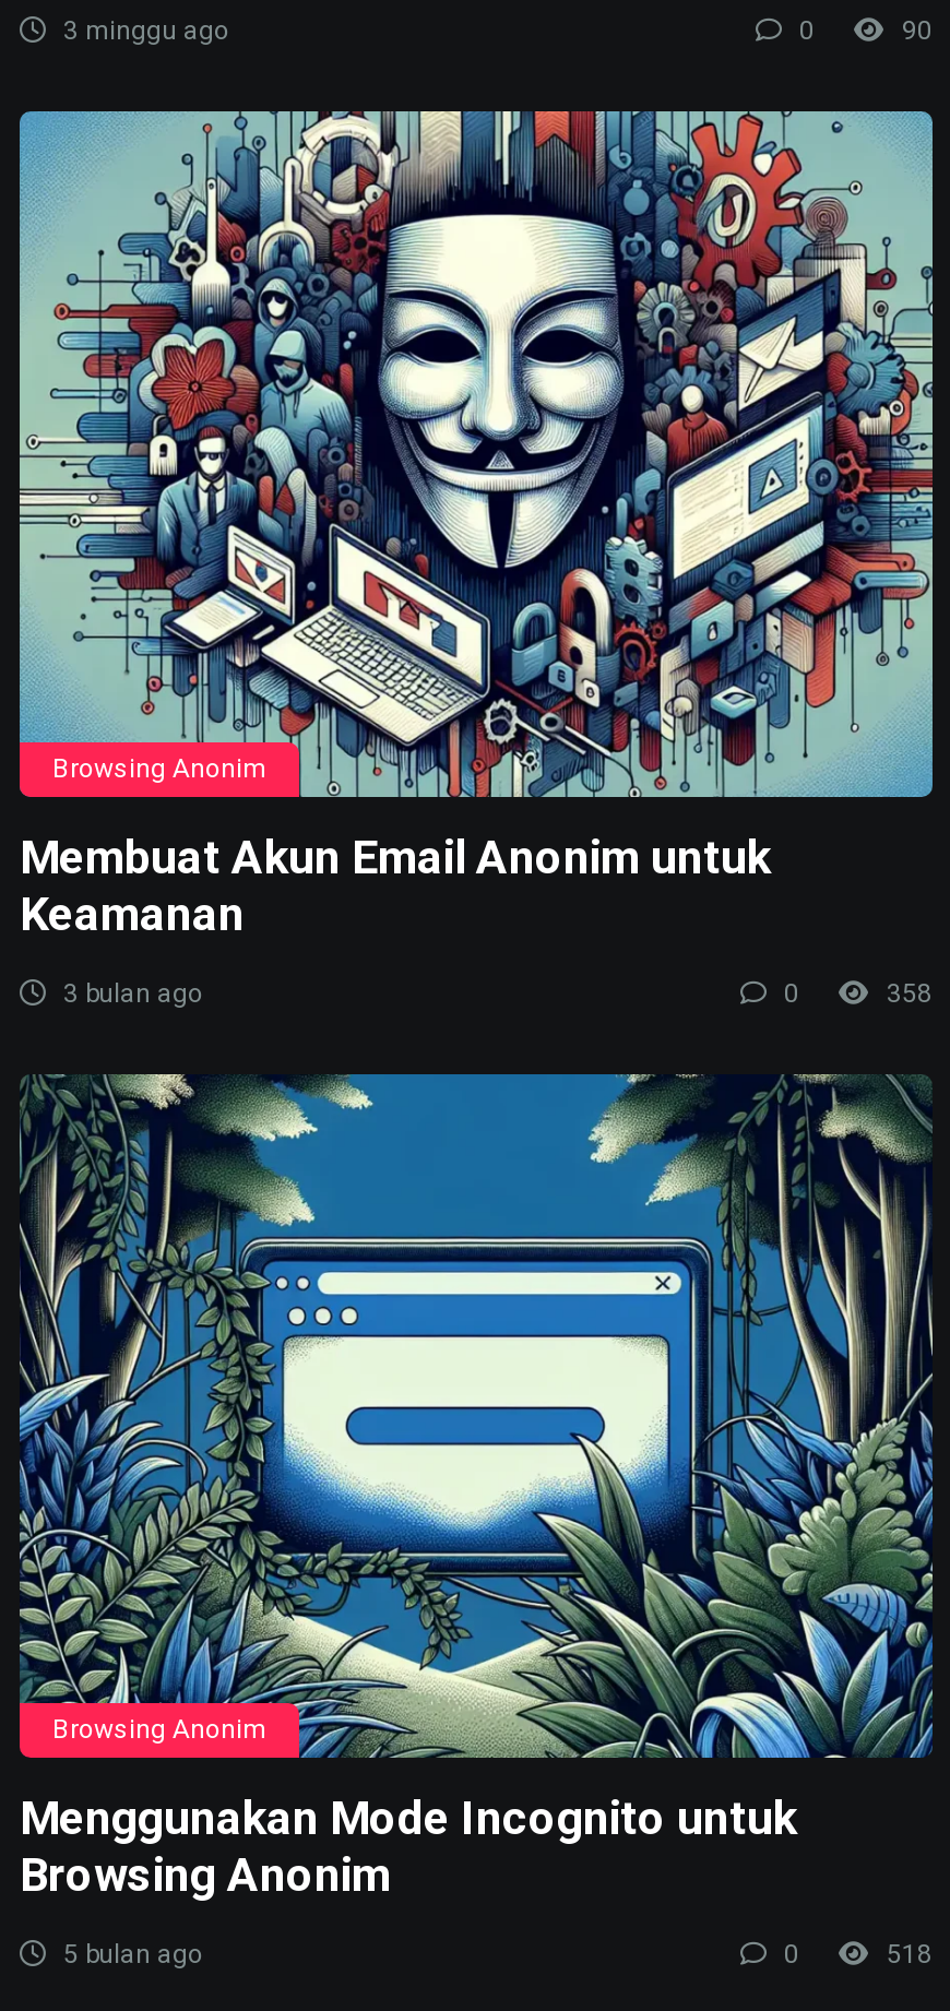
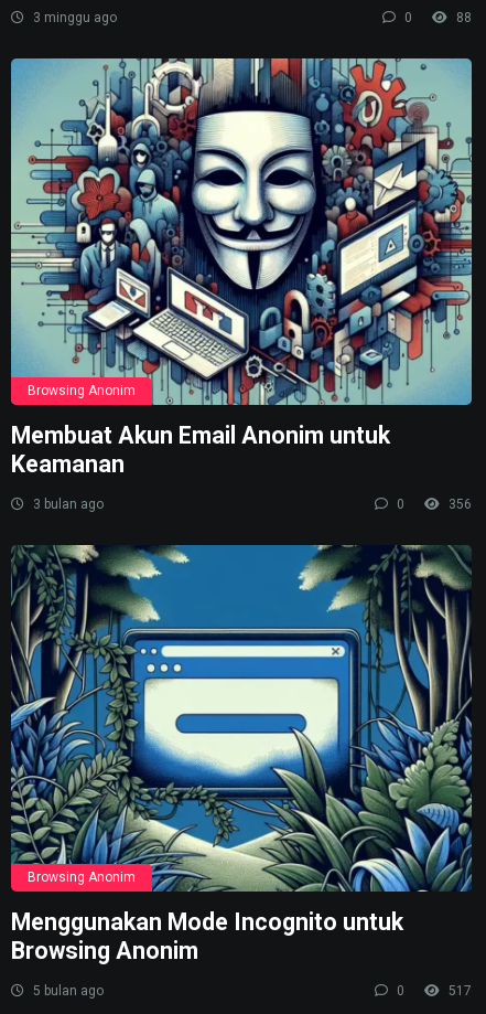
- 90
+ 88

- 358
+ 356

- 518
+ 517
